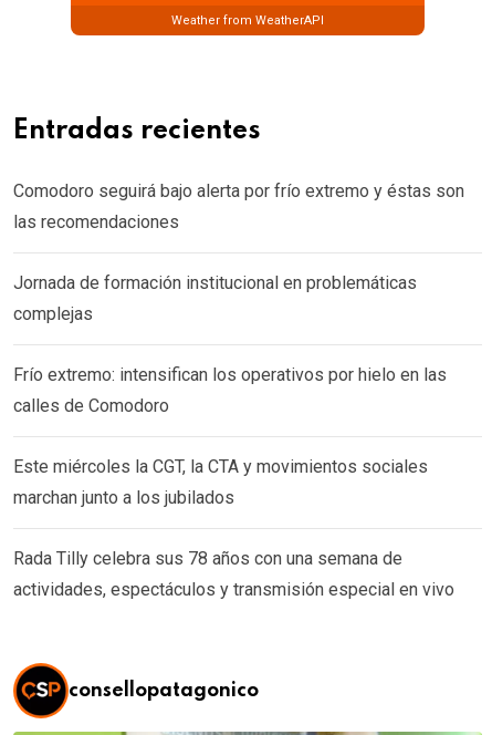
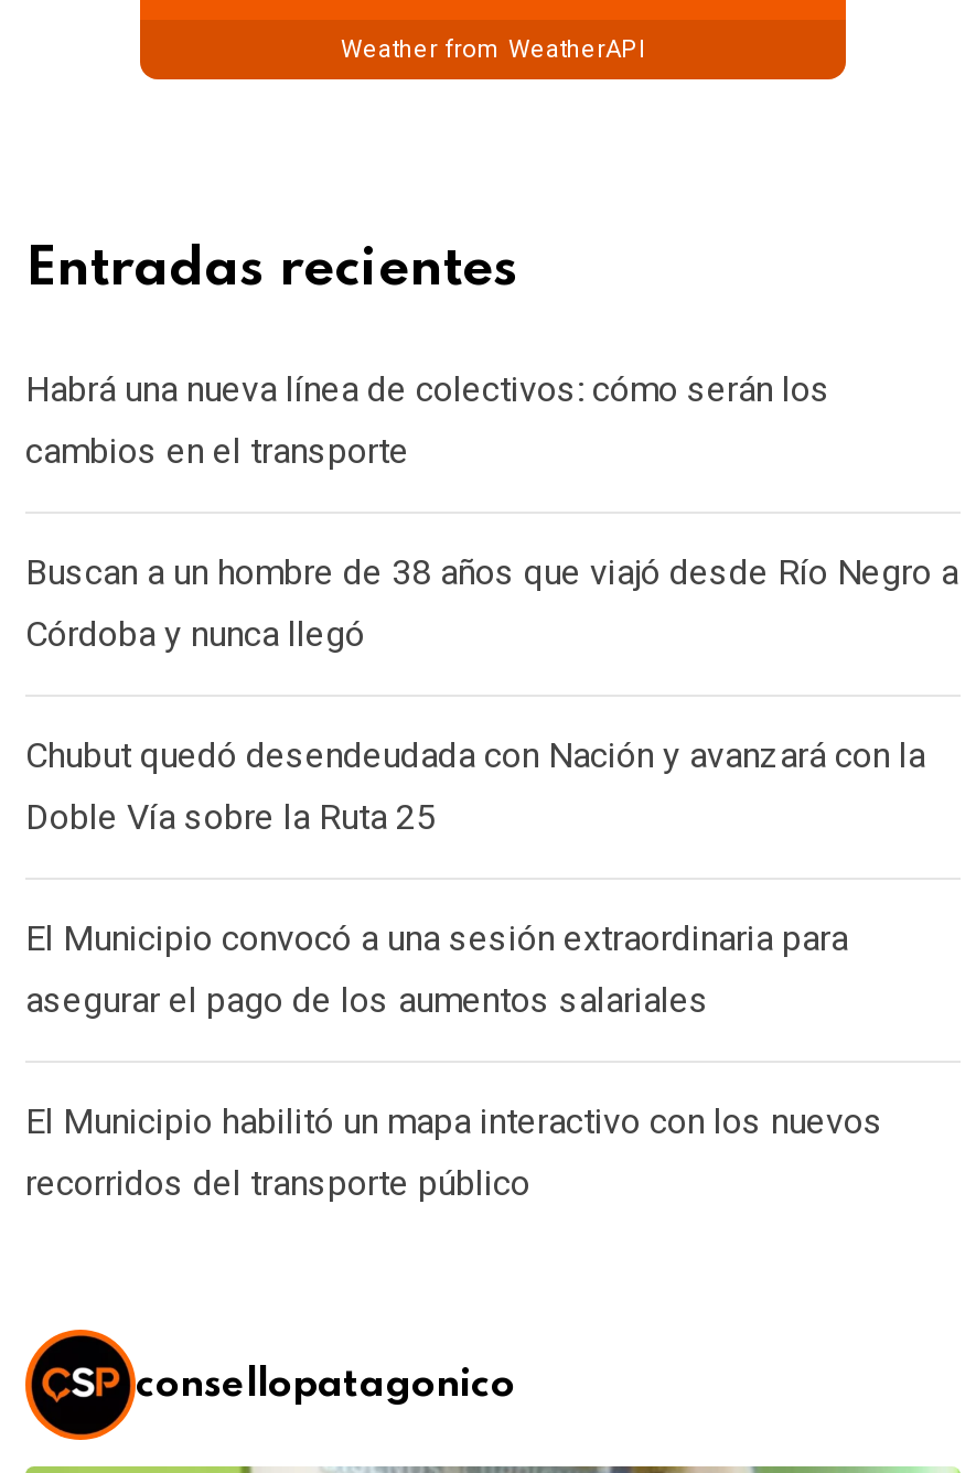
- Comodoro seguirá bajo alerta por frío extremo y éstas son
+ Habrá una nueva línea de colectivos: cómo serán los

- las recomendaciones
+ cambios en el transporte

- Jornada de formación institucional en problemáticas
+ Buscan a un hombre de 38 años que viajó desde Río Negro a

- complejas
+ Córdoba y nunca llegó

- Frío extremo: intensifican los operativos por hielo en las
+ Chubut quedó desendeudada con Nación y avanzará con la

- calles de Comodoro
+ Doble Vía sobre la Ruta 25

- Este miércoles la CGT, la CTA y movimientos sociales
+ El Municipio convocó a una sesión extraordinaria para

- marchan junto a los jubilados
+ asegurar el pago de los aumentos salariales

- Rada Tilly celebra sus 78 años con una semana de
+ El Municipio habilitó un mapa interactivo con los nuevos

- actividades, espectáculos y transmisión especial en vivo
+ recorridos del transporte público
